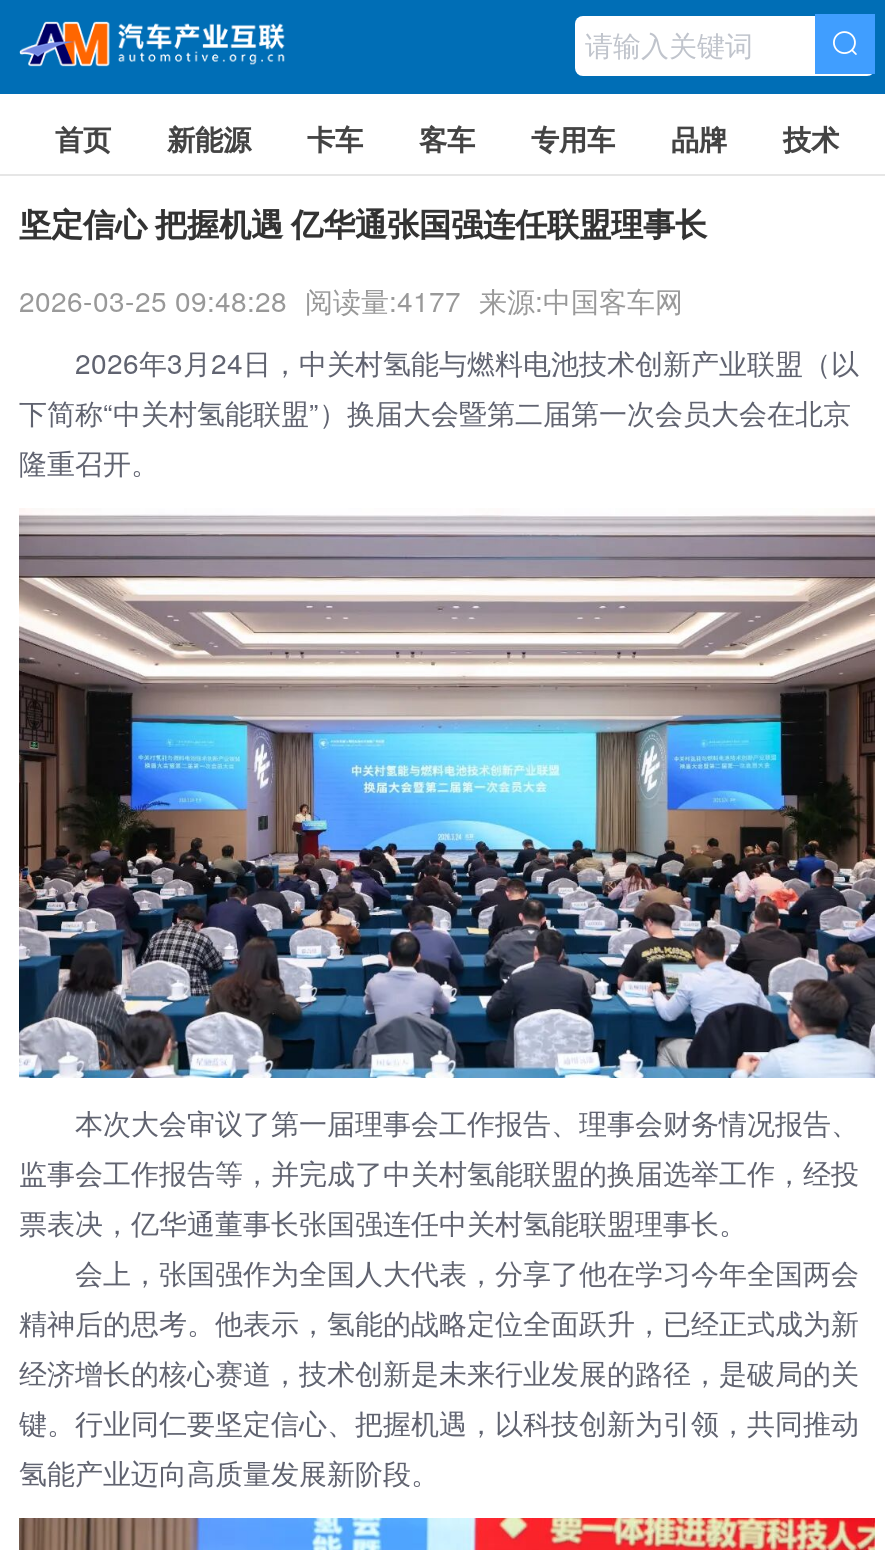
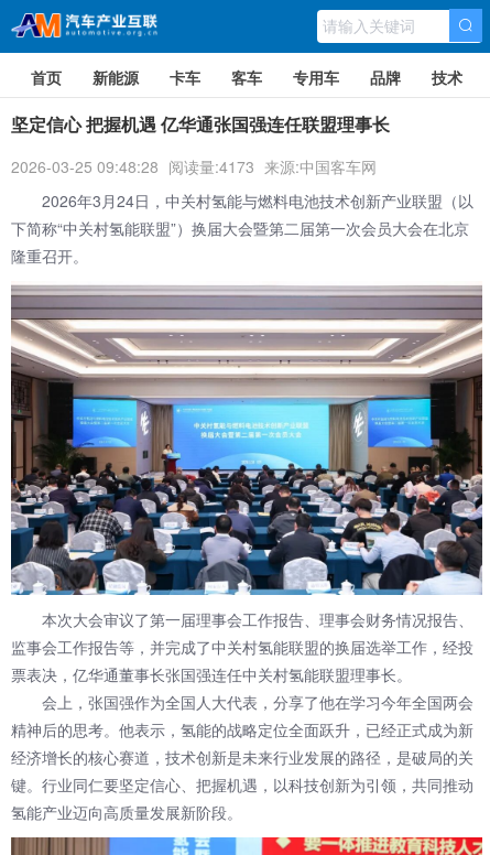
- 2026-03-25 09:48:28 阅读量:4177 来源:中国客车网
+ 2026-03-25 09:48:28 阅读量:4173 来源:中国客车网
